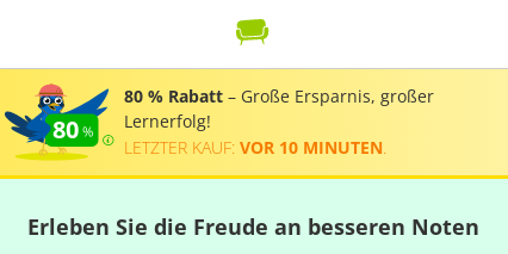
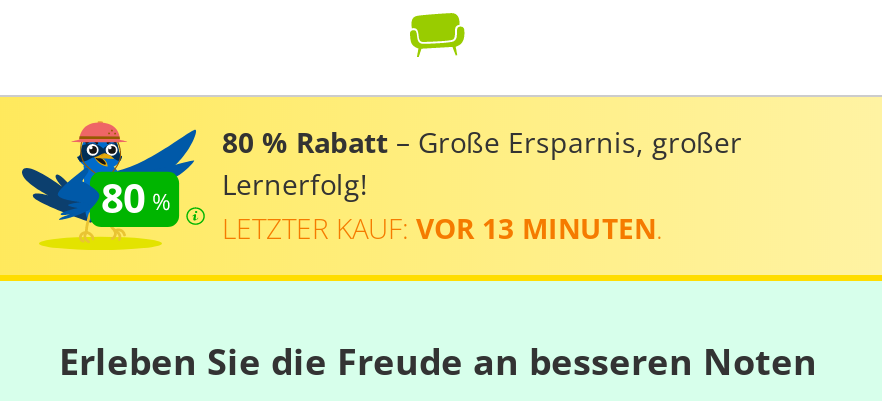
- LETZTER KAUF: VOR 10 MINUTEN.
+ LETZTER KAUF: VOR 13 MINUTEN.
